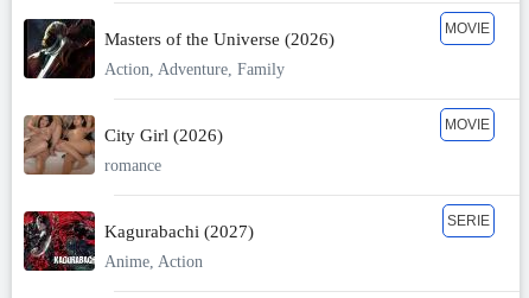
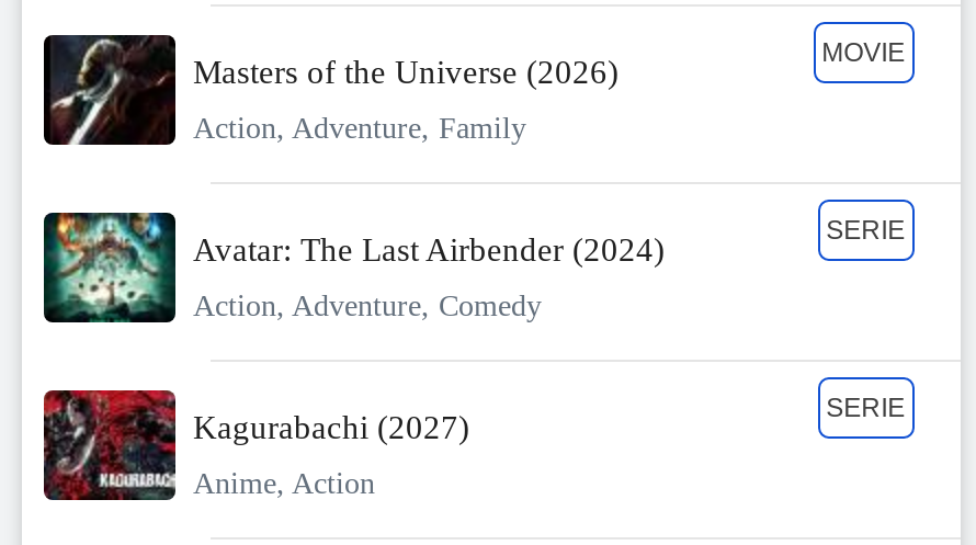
- [image]
- City Girl (2026)
+ [image]
+ Avatar: The Last Airbender (2024)

- MOVIE
+ SERIE

- romance
+ Action, Adventure, Comedy
